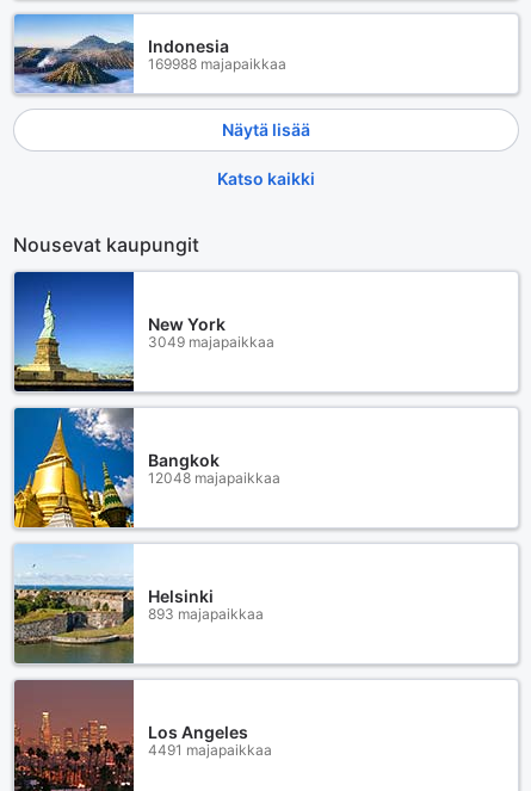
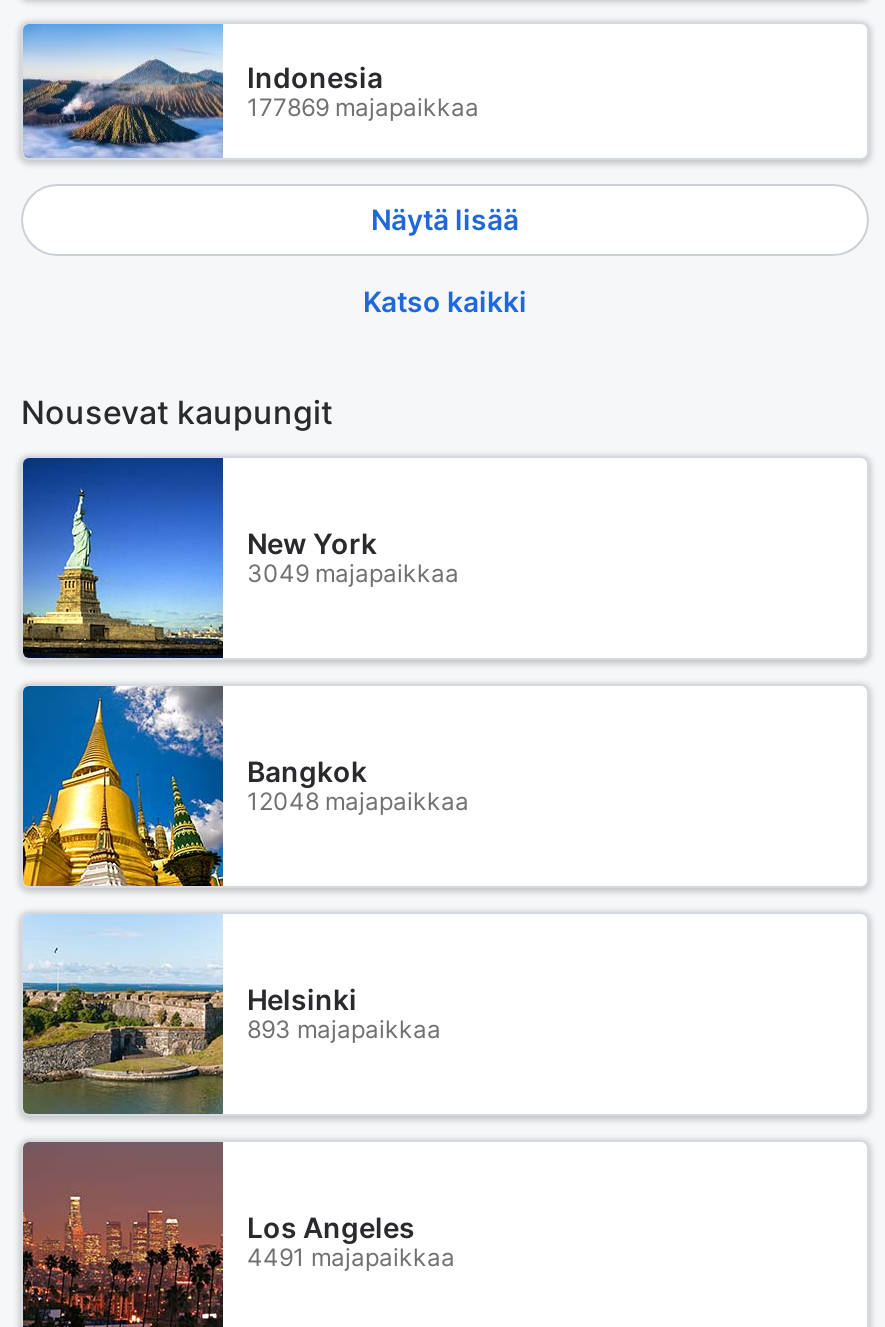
- 169988 majapaikkaa
+ 177869 majapaikkaa
